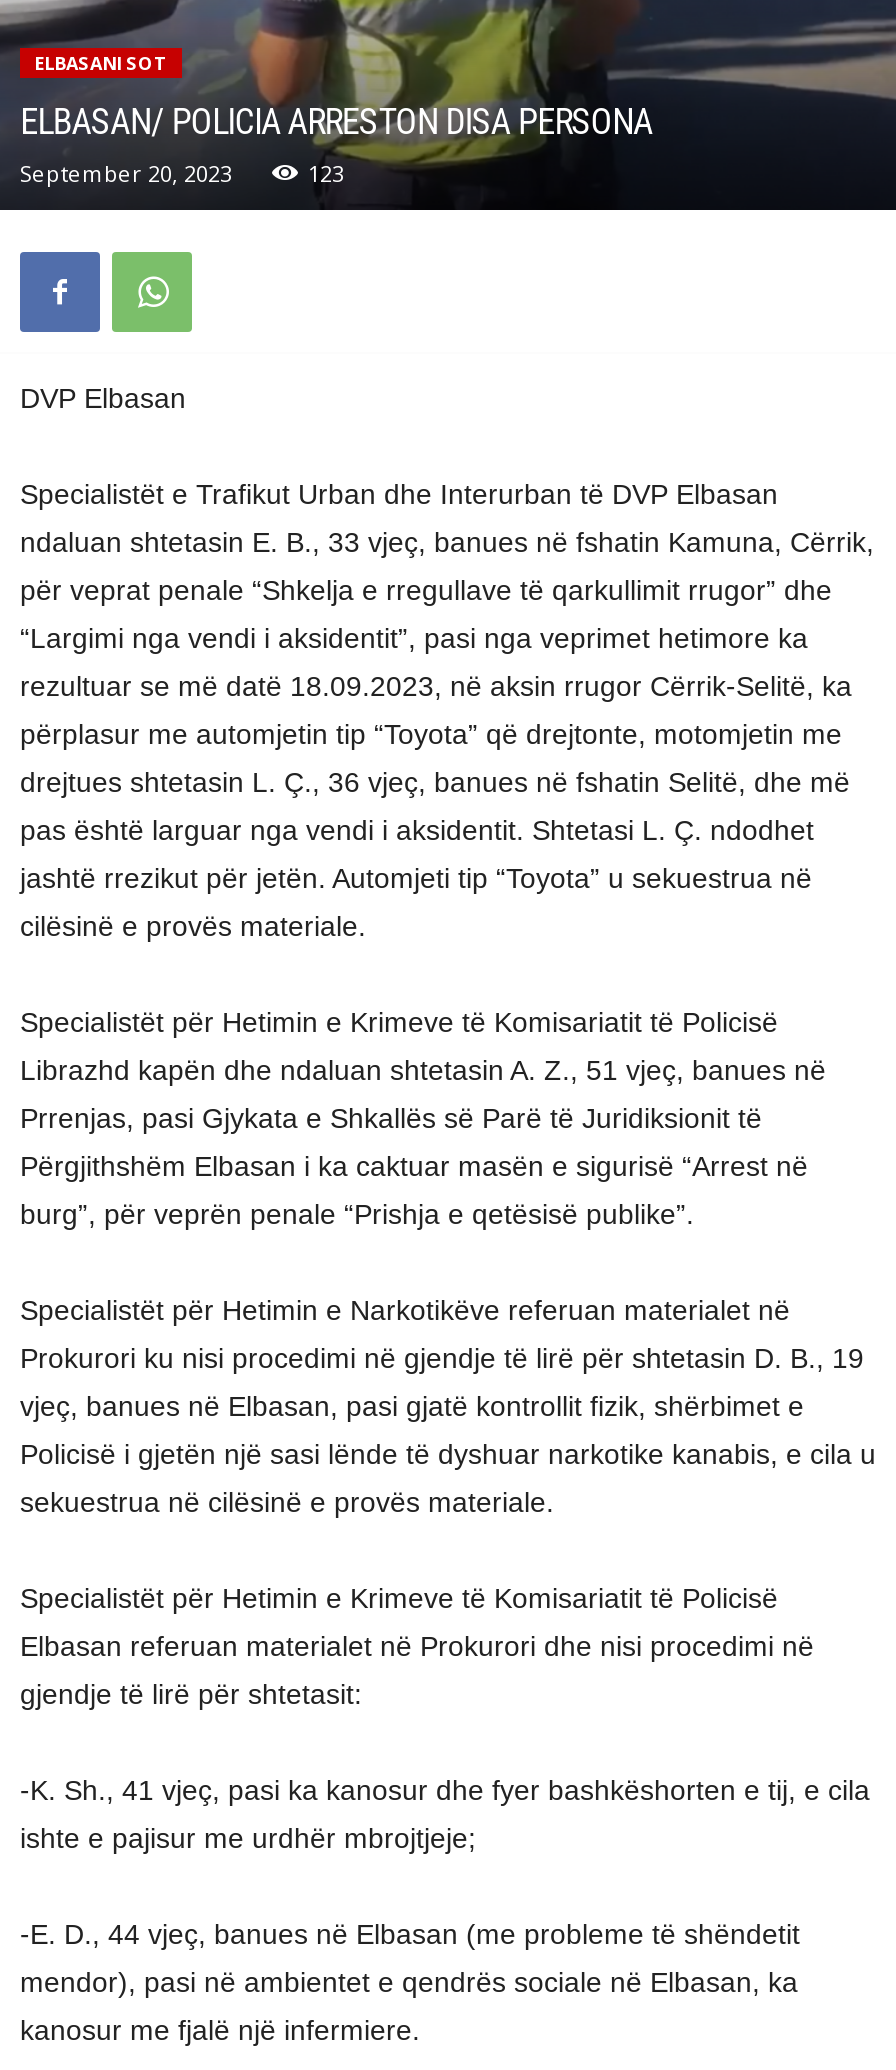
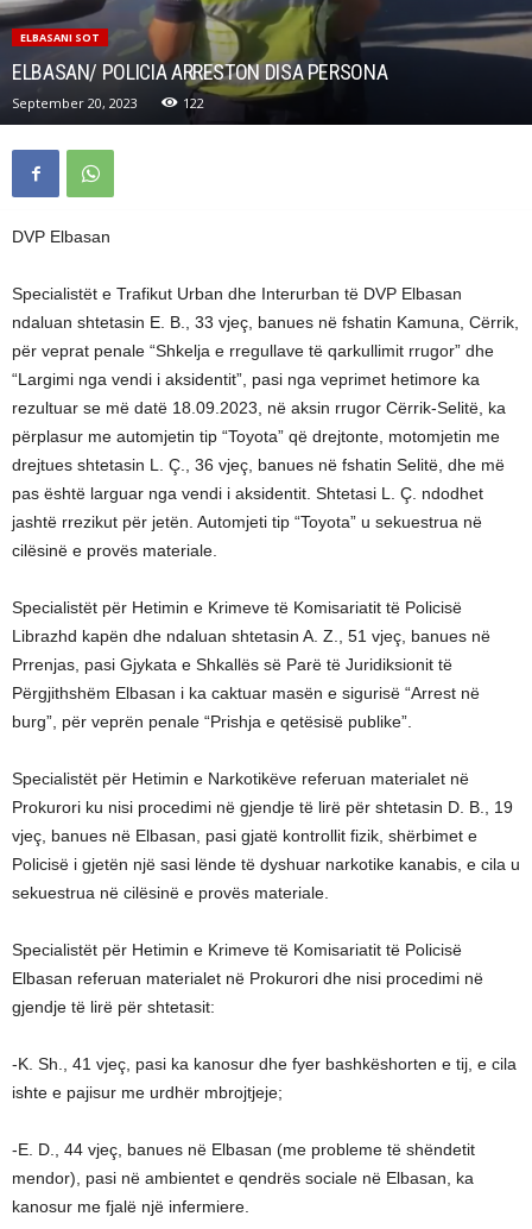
- 123
+ 122
